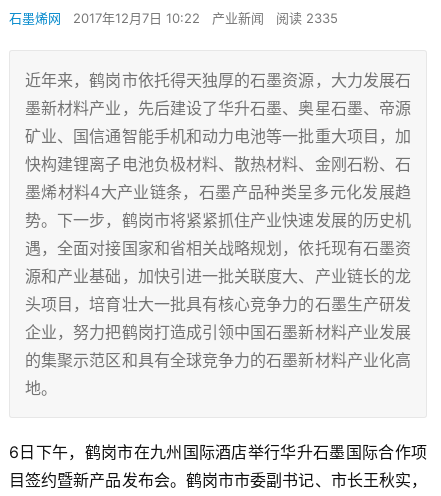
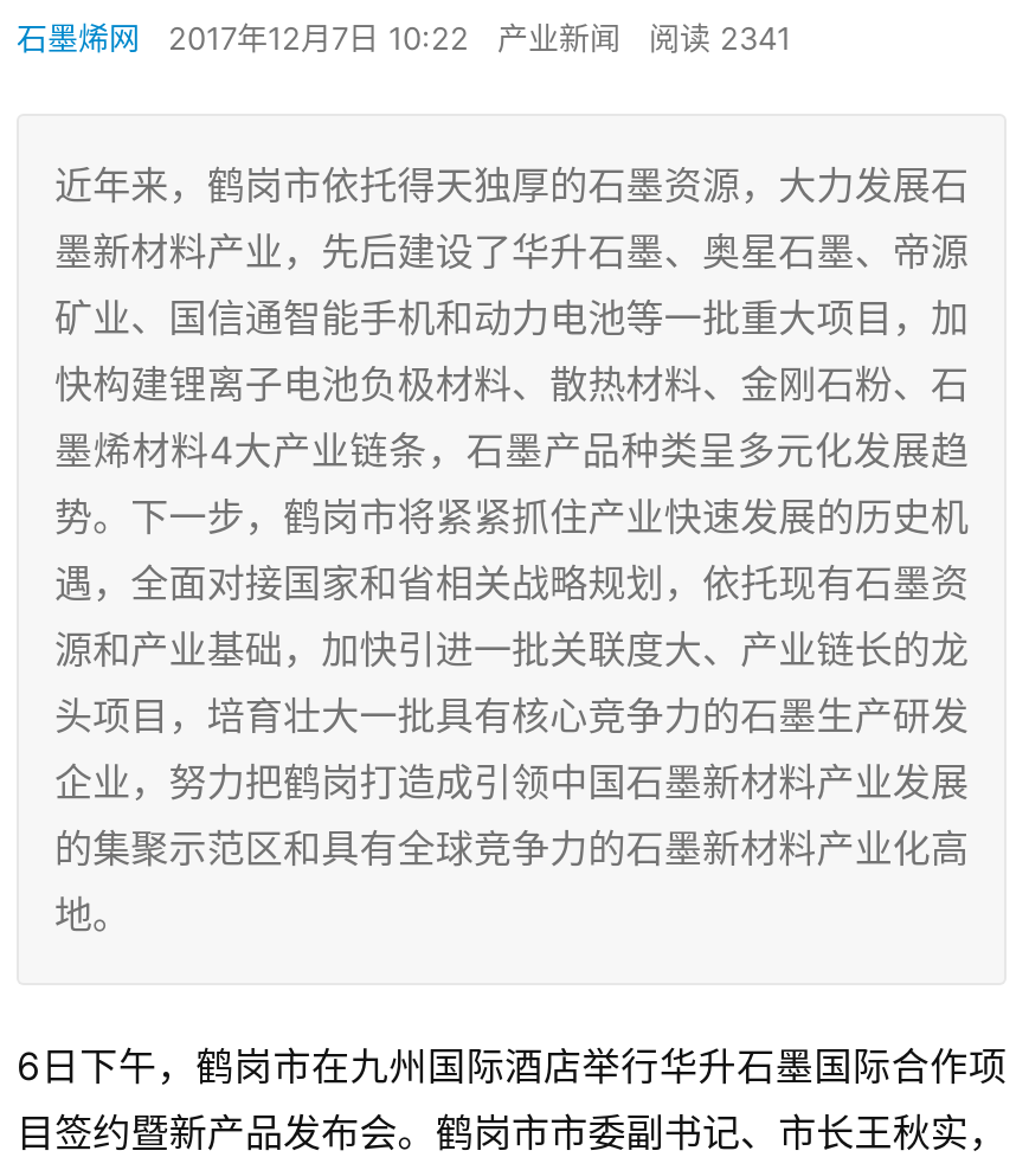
- 石墨烯网 2017年12月7日 10:22 产业新闻 阅读 2335
+ 石墨烯网 2017年12月7日 10:22 产业新闻 阅读 2341
